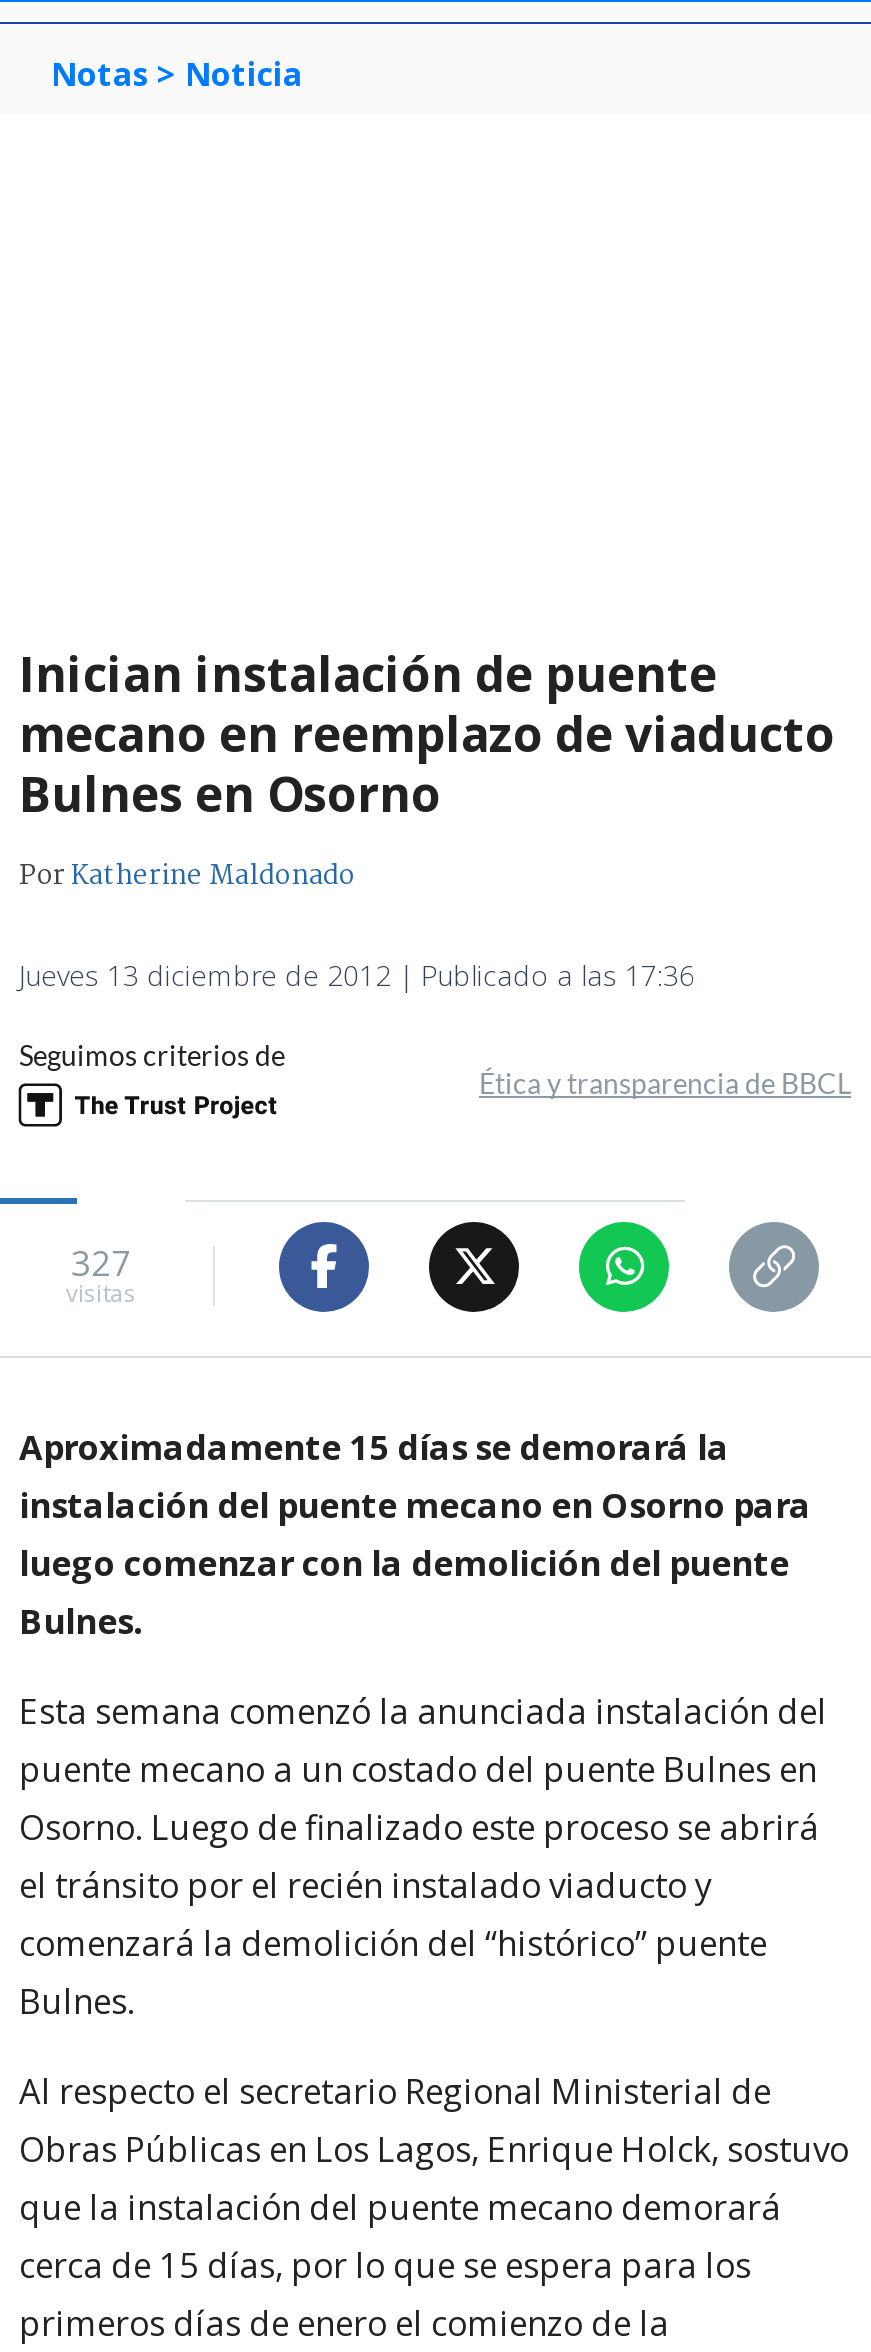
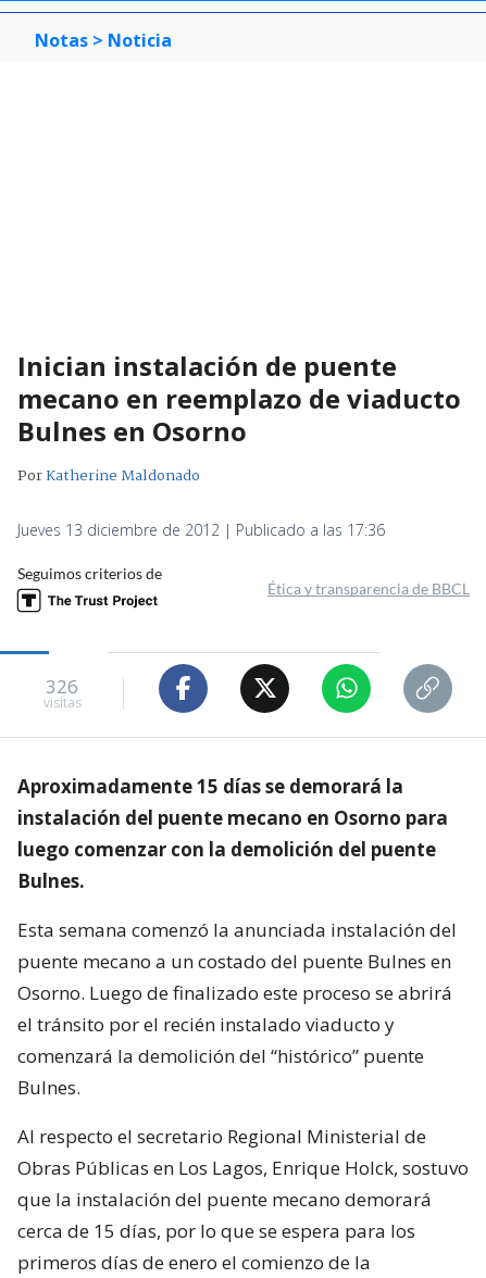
- 327
+ 326
